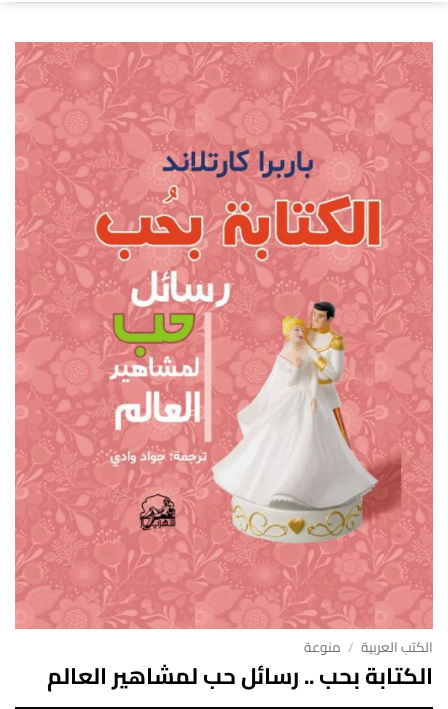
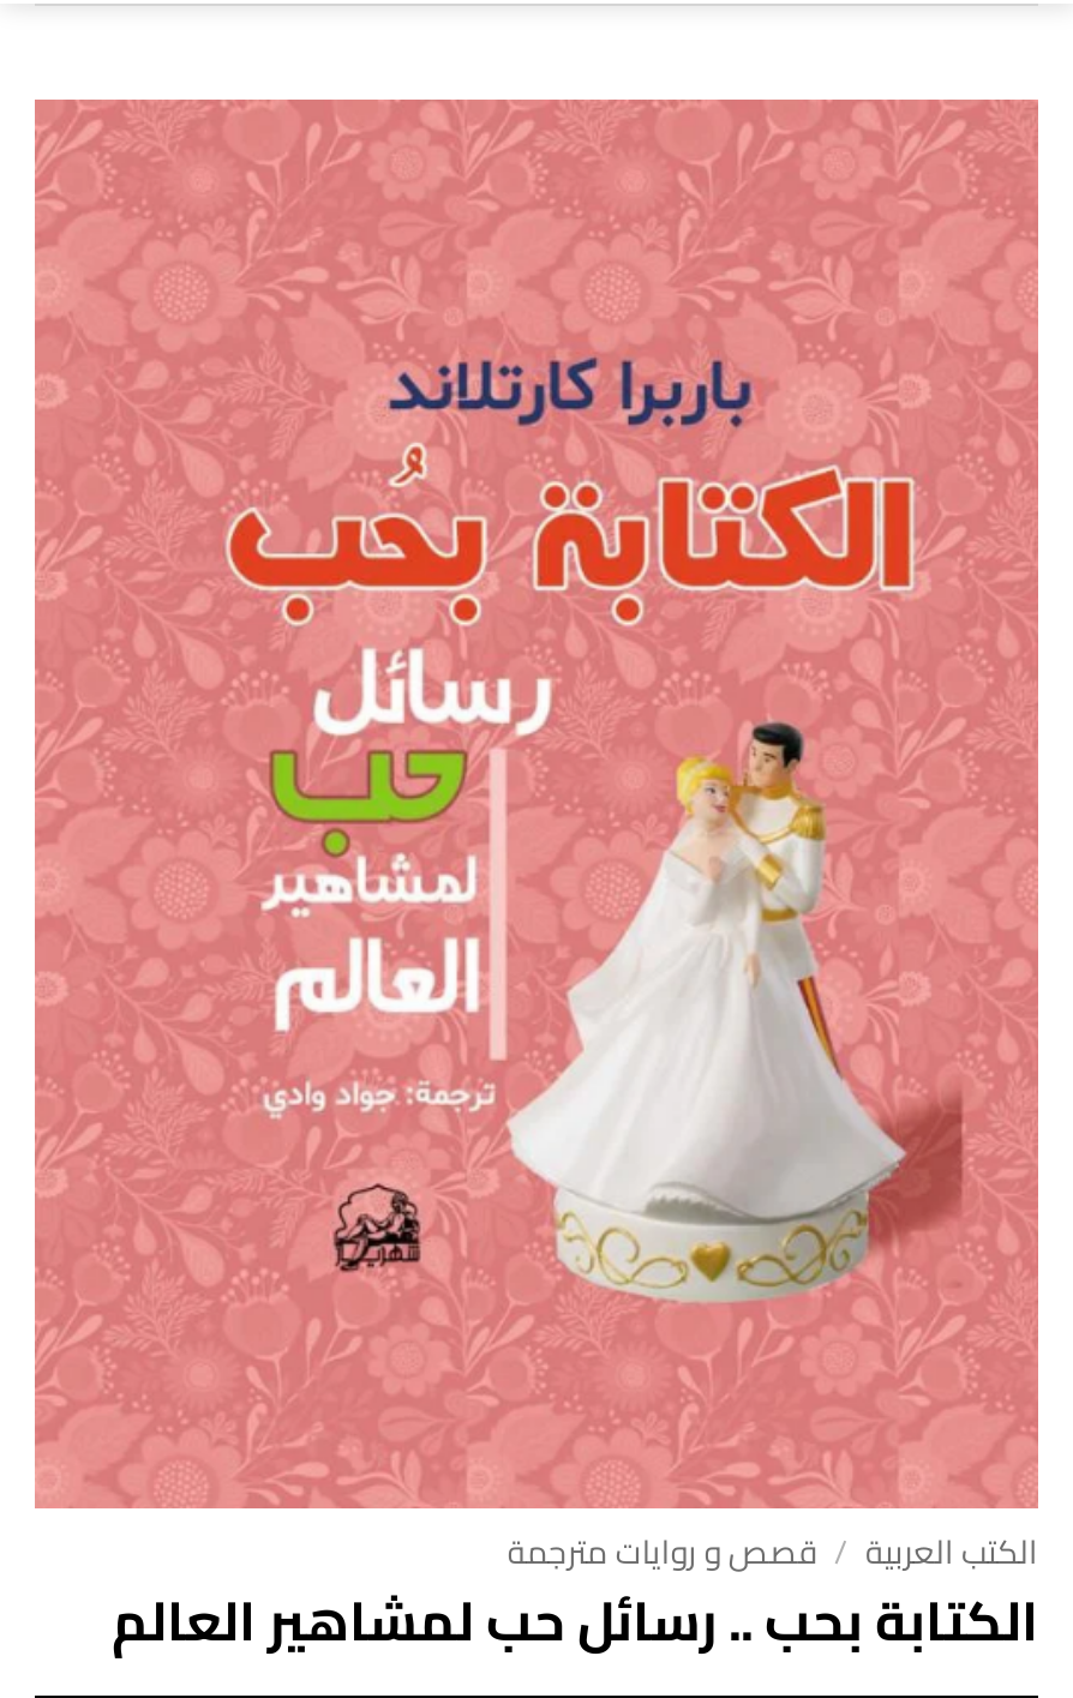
- الكتب العربية / منوعة
+ الكتب العربية / قصص و روايات مترجمة
